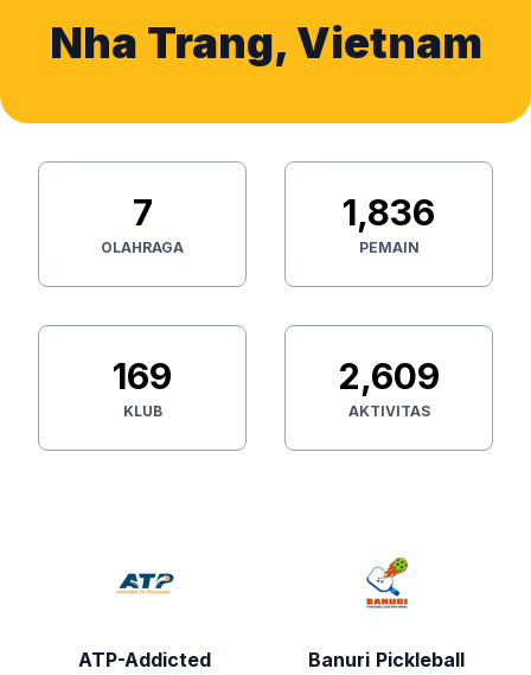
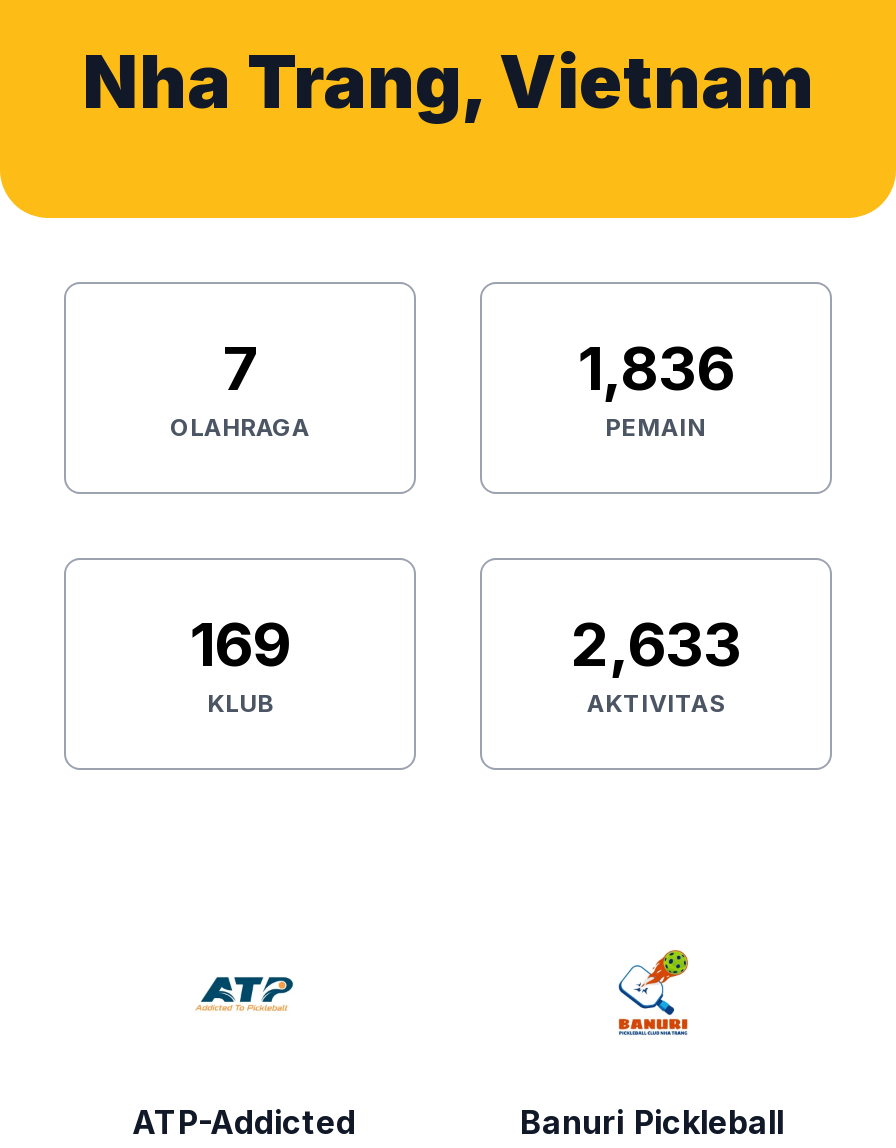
- 2,609
+ 2,633
